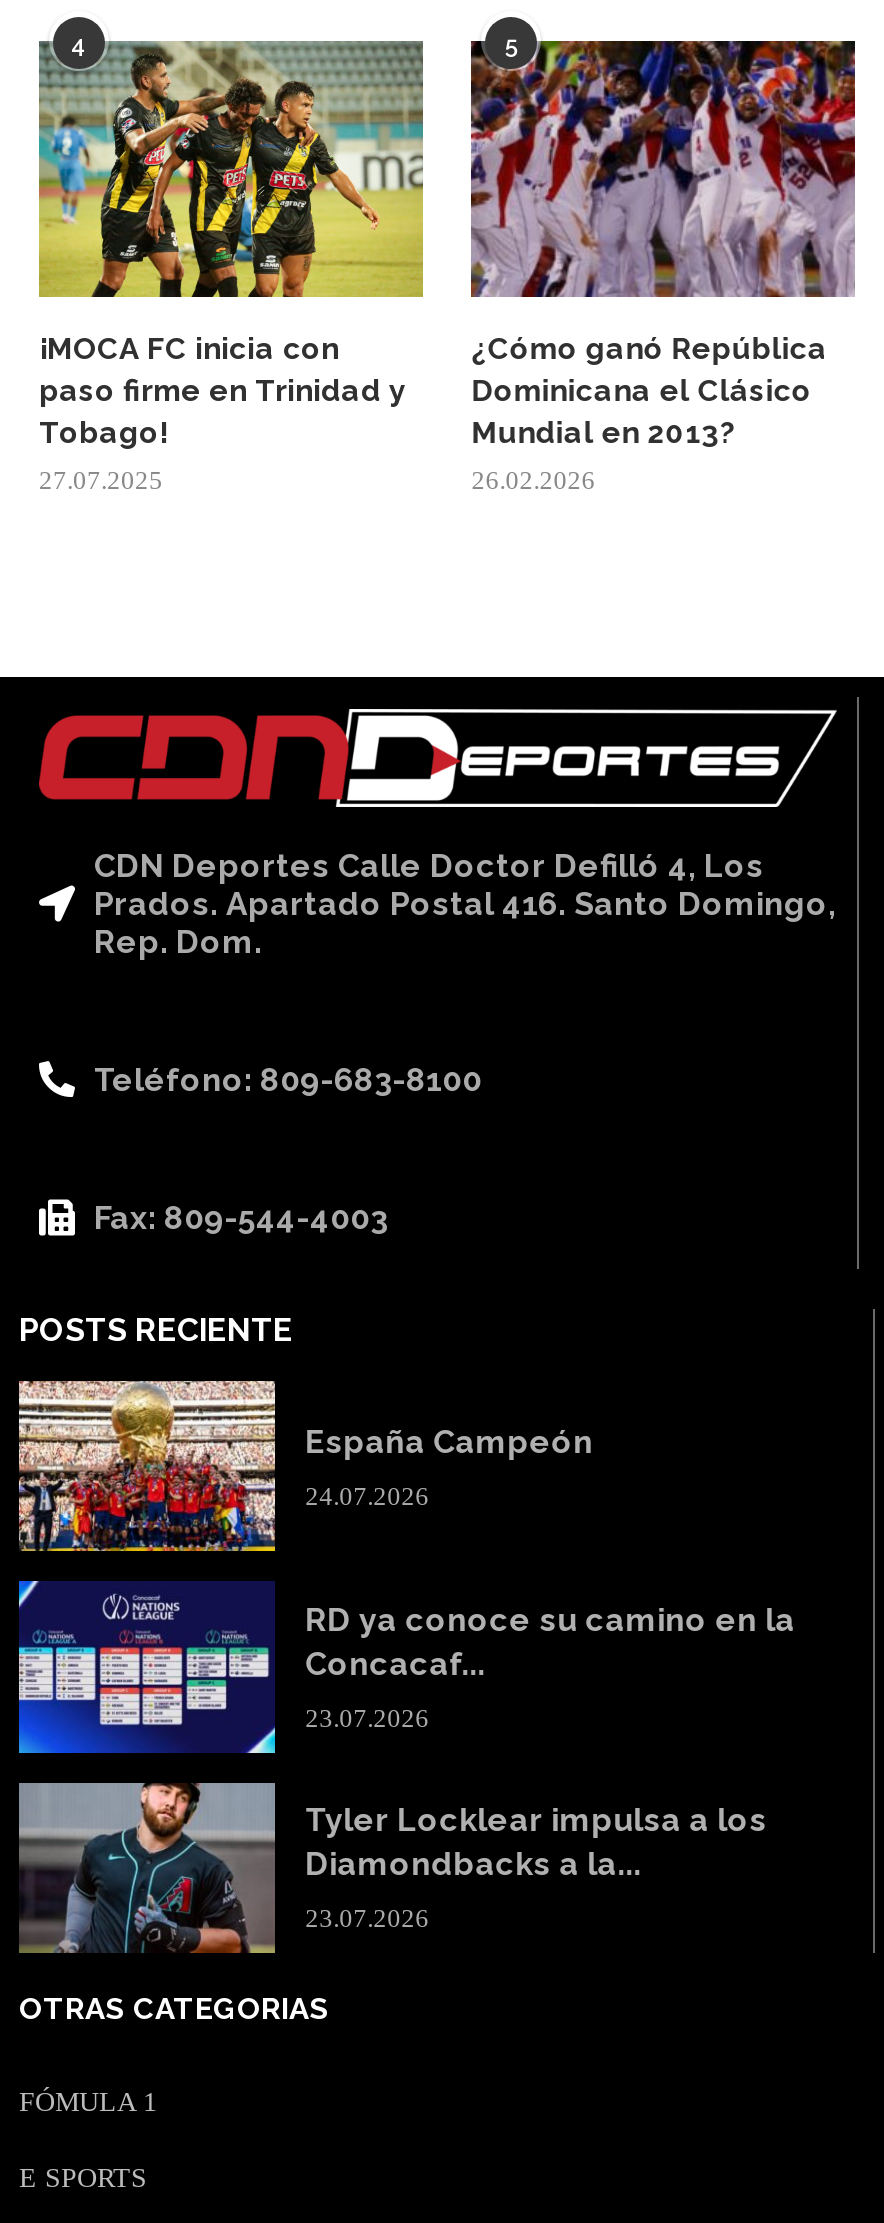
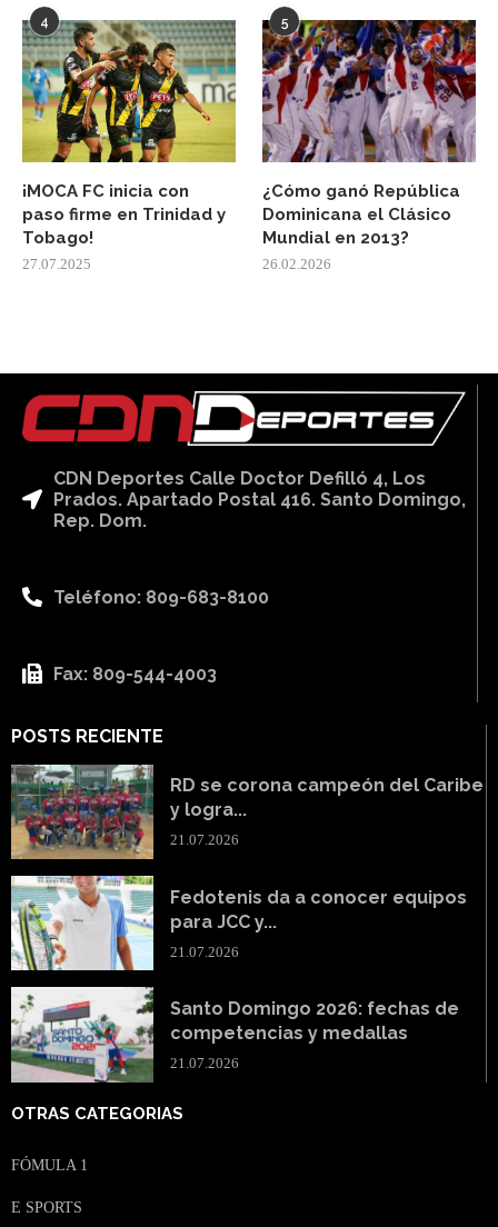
- [image]
- España Campeón
+ [image]
+ RD se corona campeón del Caribe
+ y logra...

- 24.07.2026
+ 21.07.2026

- [image]
- RD ya conoce su camino en la
- Concacaf...
+ [image]
+ Fedotenis da a conocer equipos
+ para JCC y...

- 23.07.2026
+ 21.07.2026

- [image]
- Tyler Locklear impulsa a los
- Diamondbacks a la...
+ [image]
+ Santo Domingo 2026: fechas de
+ competencias y medallas

- 23.07.2026
+ 21.07.2026
